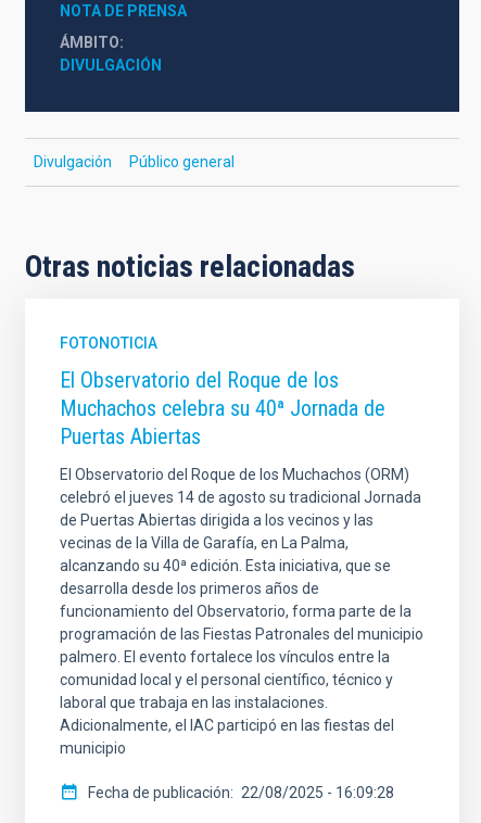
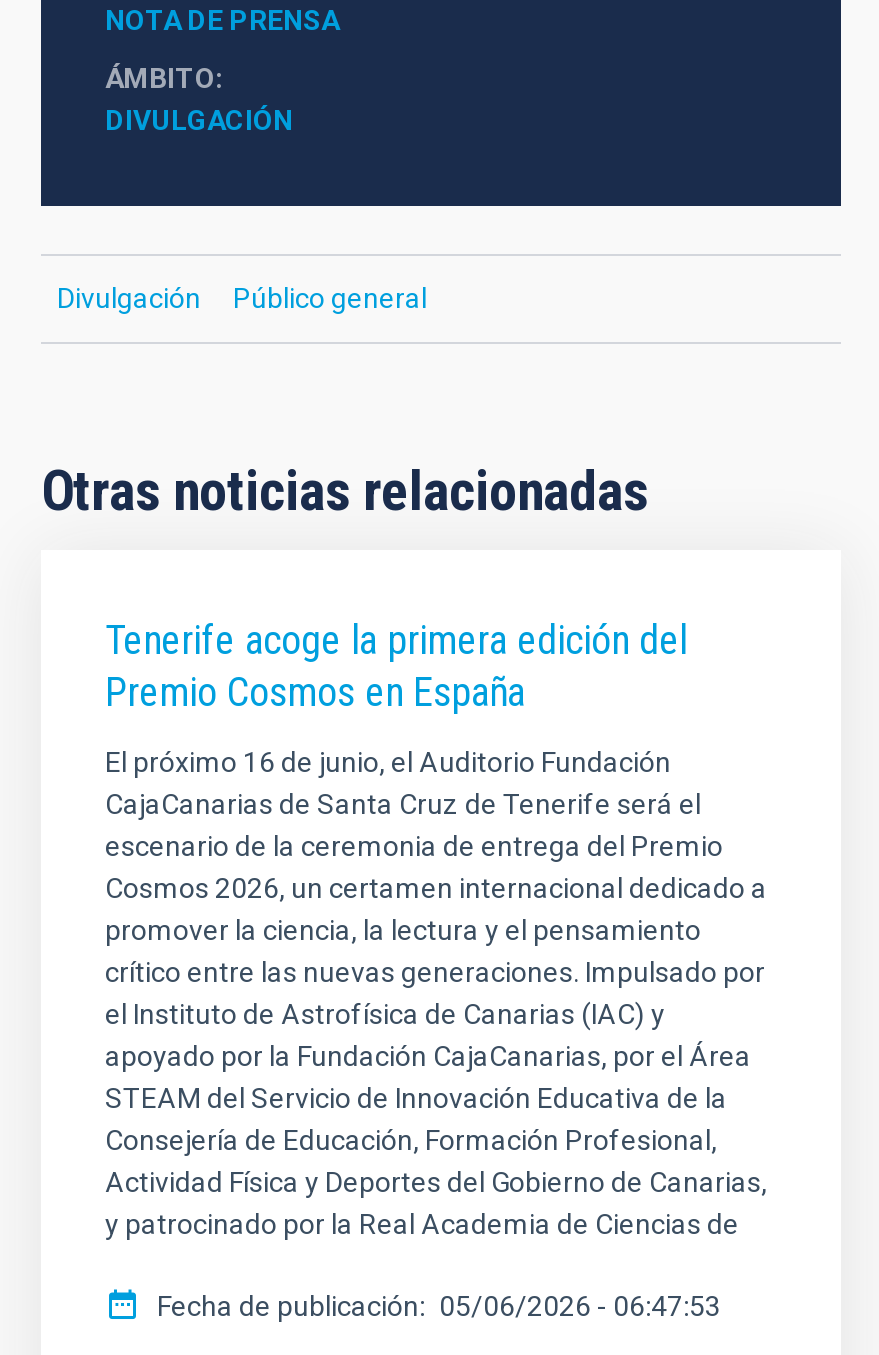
- FOTONOTICIA
- El Observatorio del Roque de los
- Muchachos celebra su 40ª Jornada de
- Puertas Abiertas
- El Observatorio del Roque de los Muchachos (ORM)
- celebró el jueves 14 de agosto su tradicional Jornada
- de Puertas Abiertas dirigida a los vecinos y las
- vecinas de la Villa de Garafía, en La Palma,
- alcanzando su 40ª edición. Esta iniciativa, que se
- desarrolla desde los primeros años de
- funcionamiento del Observatorio, forma parte de la
- programación de las Fiestas Patronales del municipio
- palmero. El evento fortalece los vínculos entre la
- comunidad local y el personal científico, técnico y
- laboral que trabaja en las instalaciones.
- Adicionalmente, el IAC participó en las fiestas del
- municipio
+ Tenerife acoge la primera edición del
+ Premio Cosmos en España
+ El próximo 16 de junio, el Auditorio Fundación
+ CajaCanarias de Santa Cruz de Tenerife será el
+ escenario de la ceremonia de entrega del Premio
+ Cosmos 2026, un certamen internacional dedicado a
+ promover la ciencia, la lectura y el pensamiento
+ crítico entre las nuevas generaciones. Impulsado por
+ el Instituto de Astrofísica de Canarias (IAC) y
+ apoyado por la Fundación CajaCanarias, por el Área
+ STEAM del Servicio de Innovación Educativa de la
+ Consejería de Educación, Formación Profesional,
+ Actividad Física y Deportes del Gobierno de Canarias,
+ y patrocinado por la Real Academia de Ciencias de

- Fecha de publicación 22/08/2025 - 16:09:28
+ Fecha de publicación 05/06/2026 - 06:47:53
